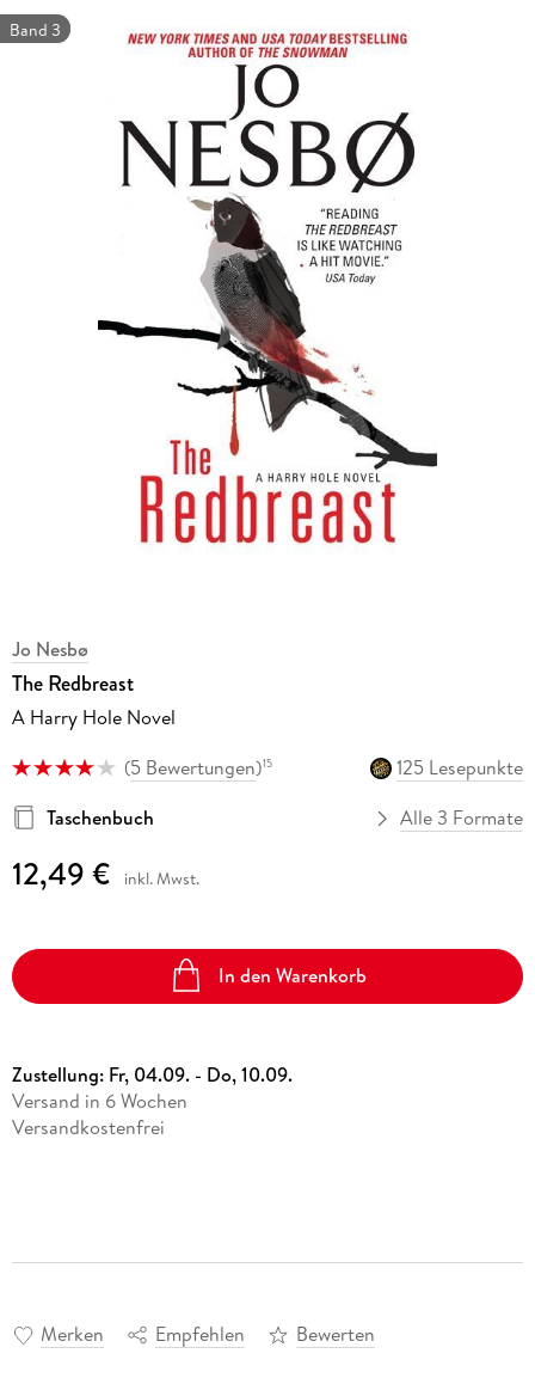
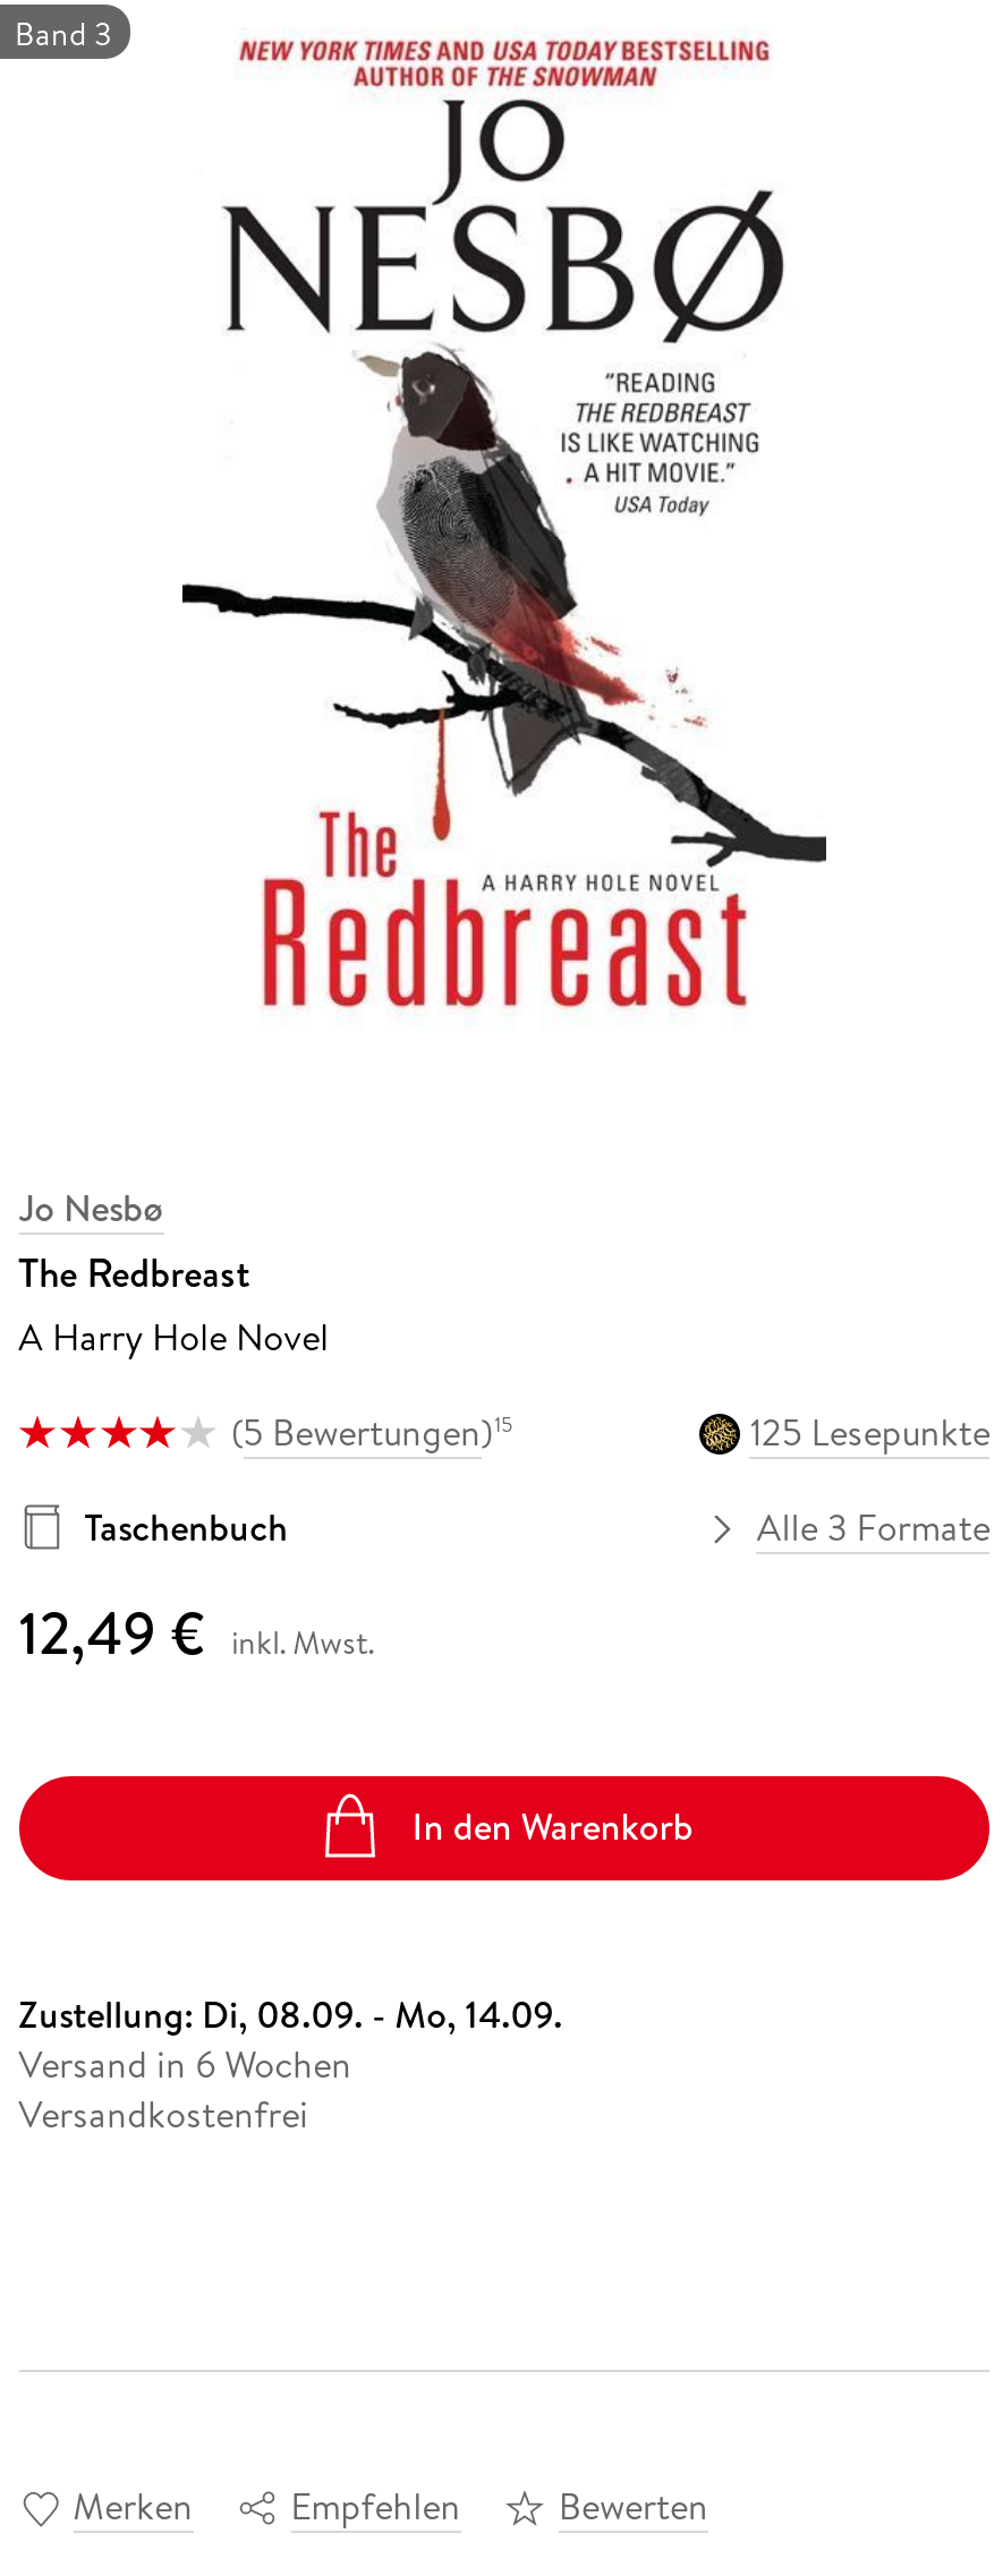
- Zustellung: Fr, 04.09. - Do, 10.09.
+ Zustellung: Di, 08.09. - Mo, 14.09.
